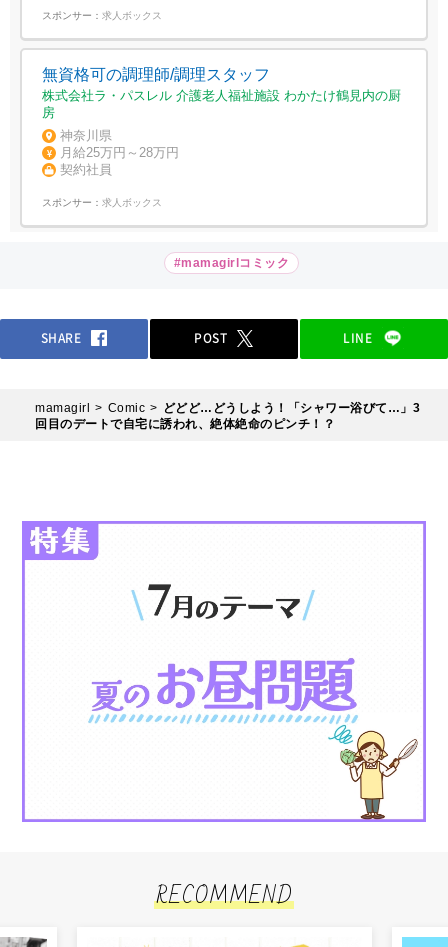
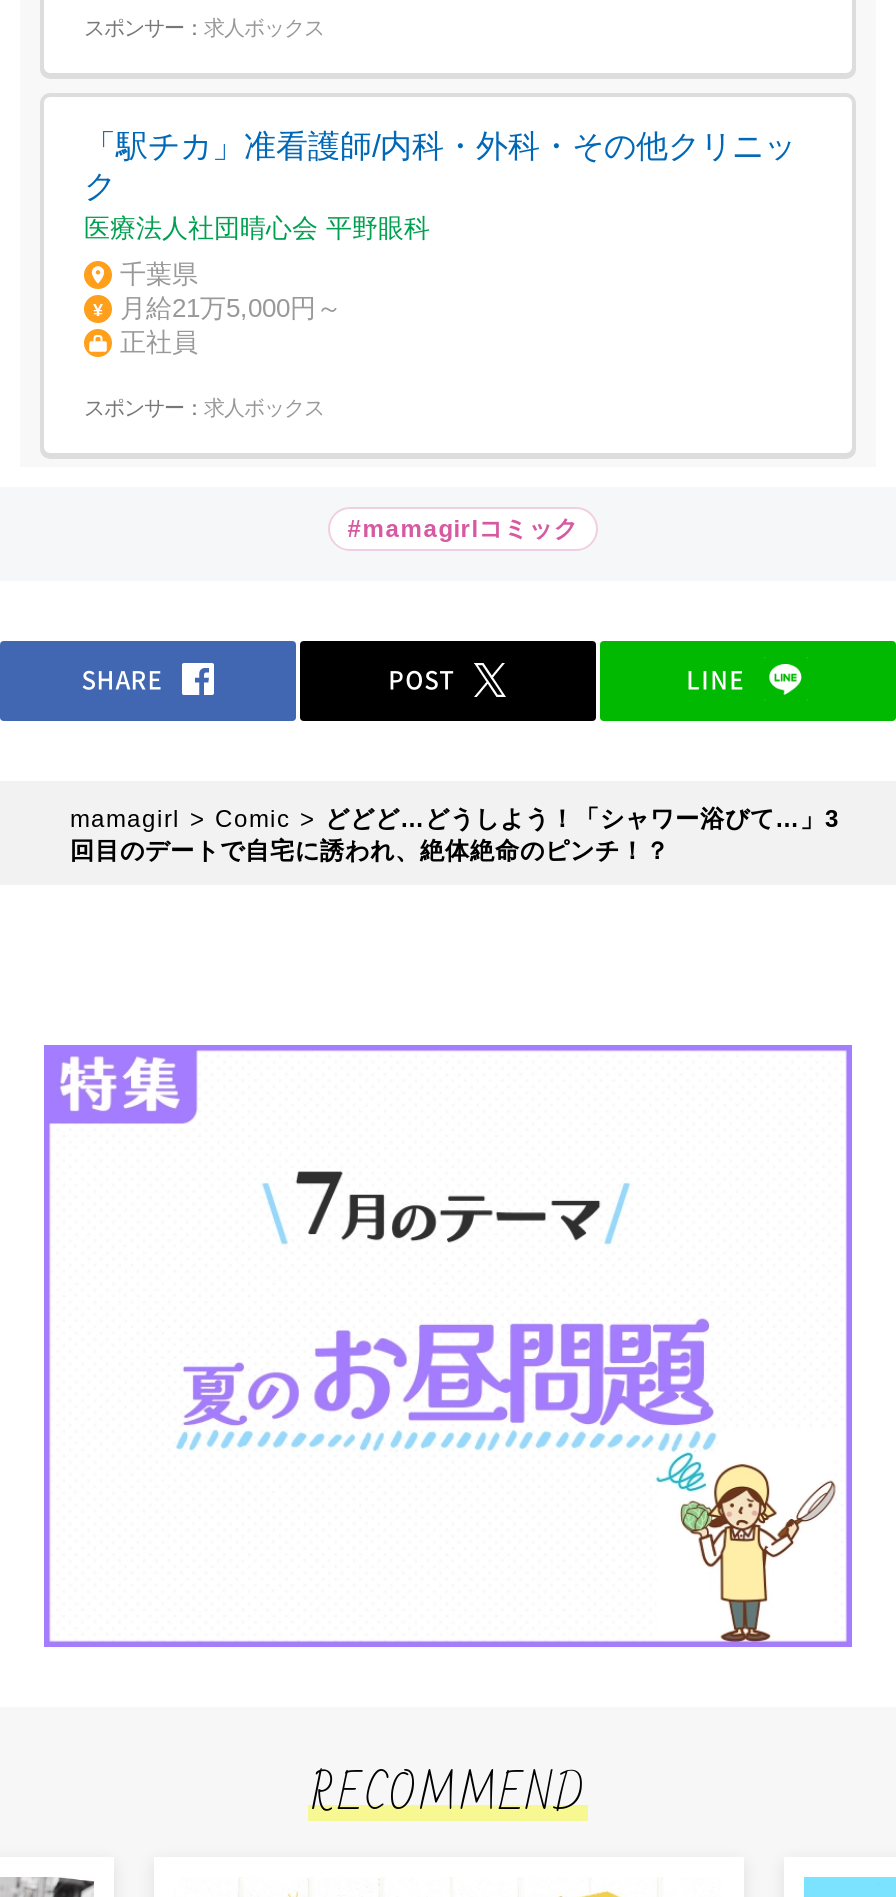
- 無資格可の調理師/調理スタッフ
- 株式会社ラ・パスレル 介護老人福祉施設 わかたけ鶴見内の厨
- 房
+ 「駅チカ」准看護師/内科・外科・その他クリニッ
+ ク
+ 医療法人社団晴心会 平野眼科

- 神奈川県
- 月給25万円～28万円
- 契約社員
+ 千葉県
+ 月給21万5,000円～
+ 正社員
